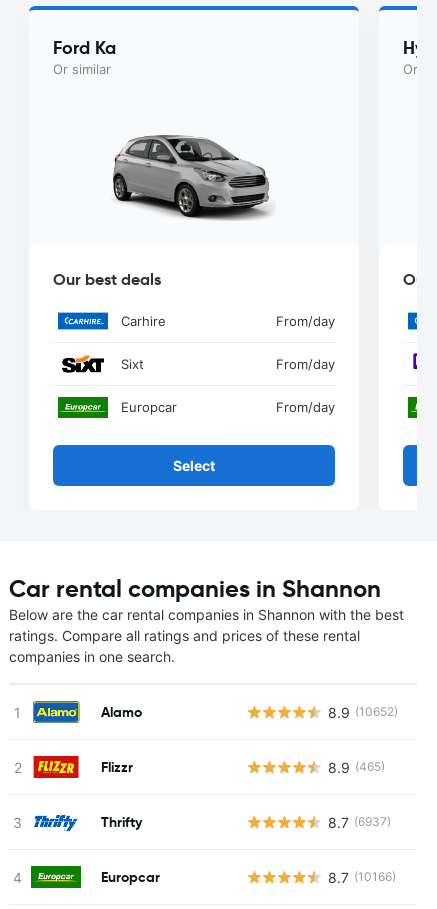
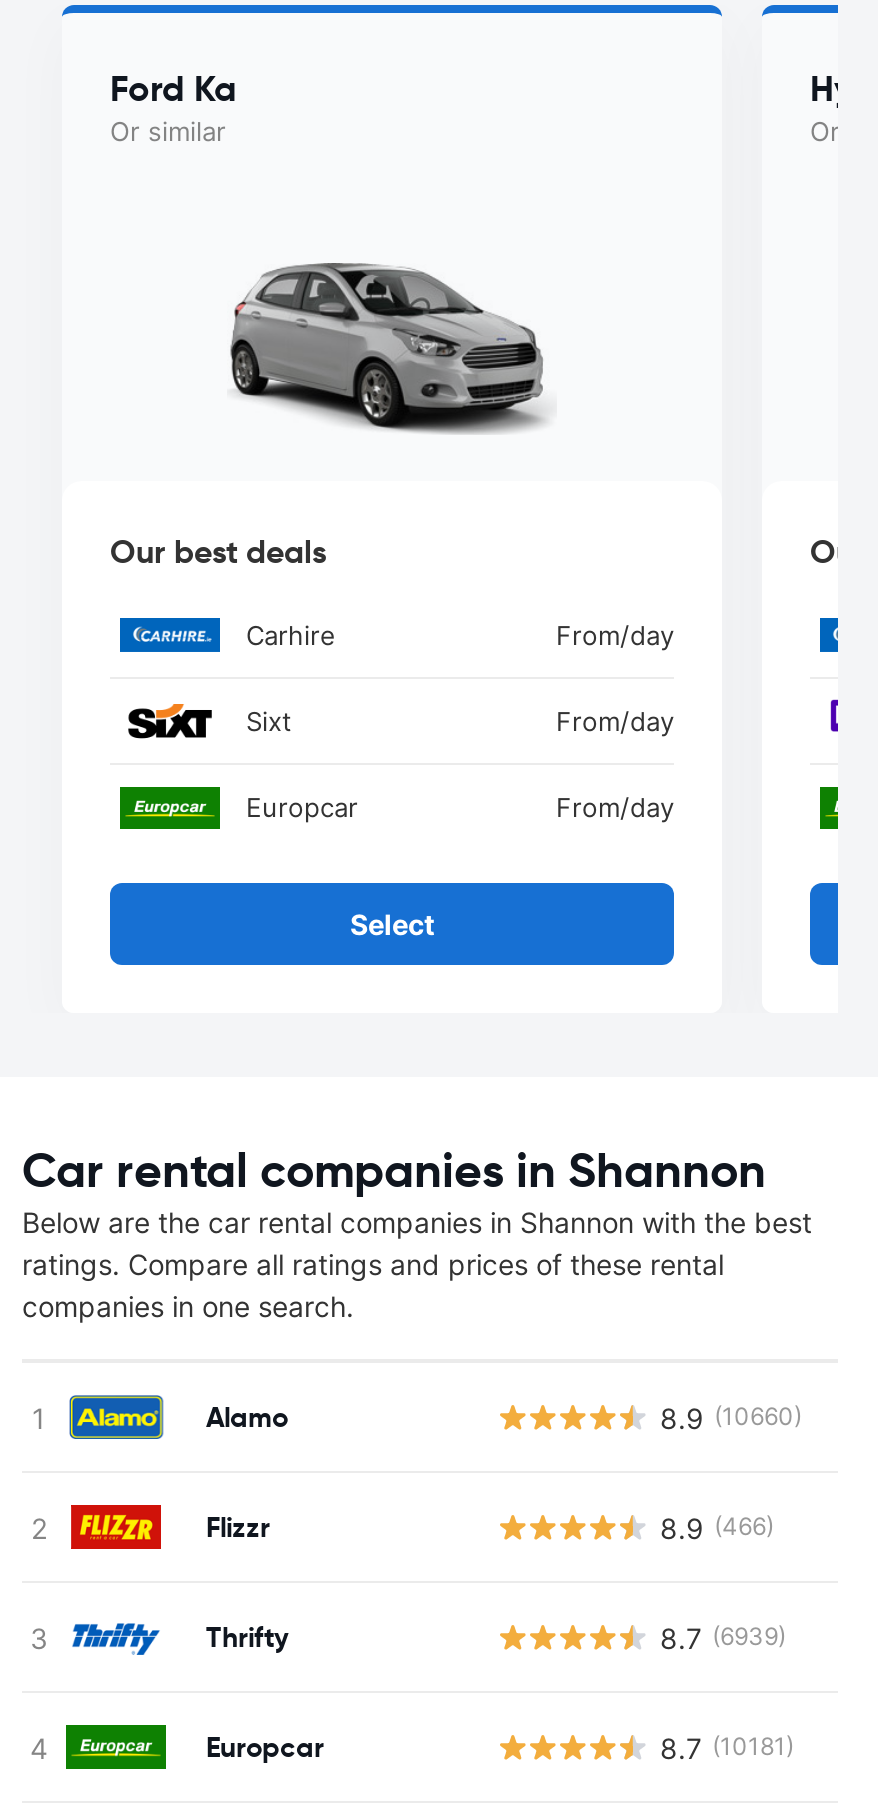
- 8.9 (10652)
+ 8.9 (10660)

- 8.9 (465)
+ 8.9 (466)

- 8.7 (6937)
+ 8.7 (6939)

- 8.7 (10166)
+ 8.7 (10181)
